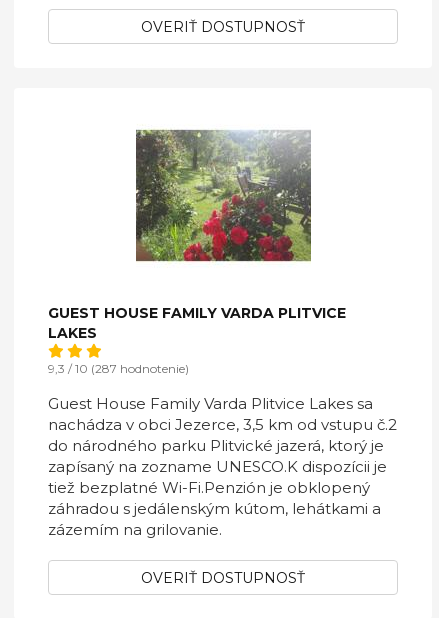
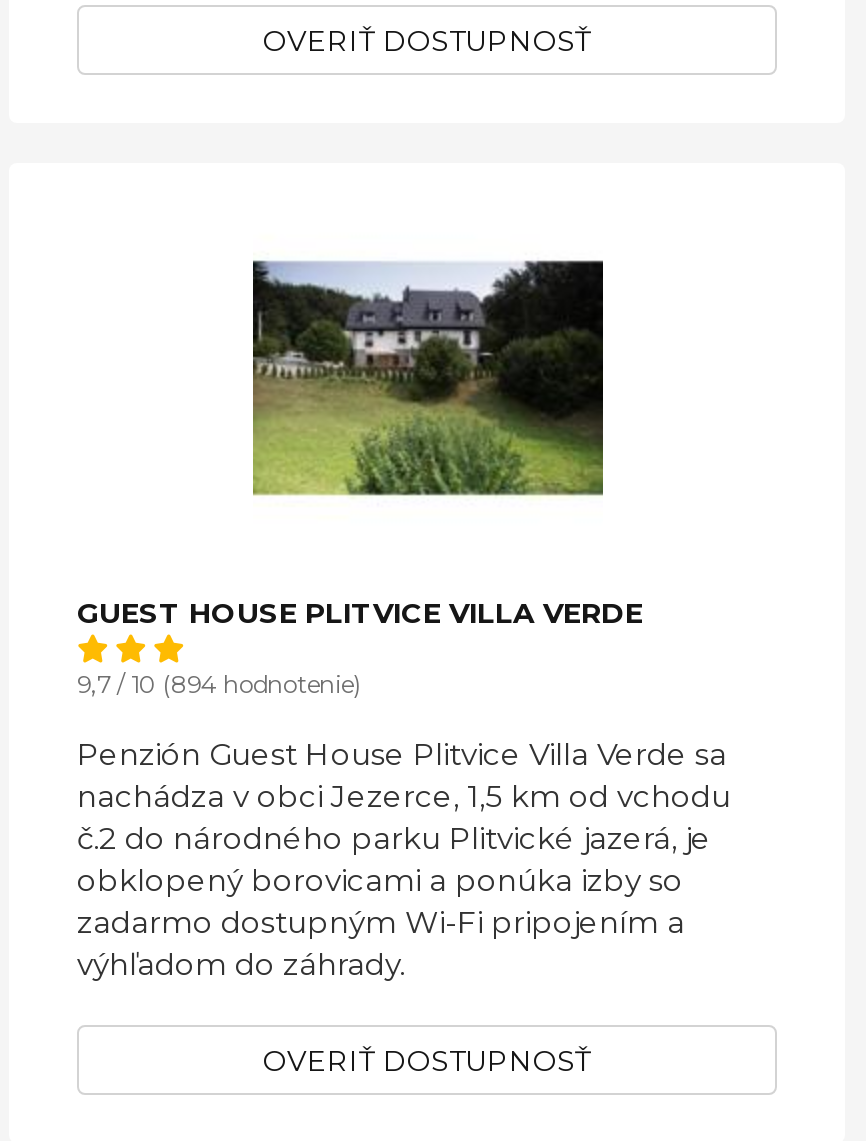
- [image]
+ [image]

- GUEST HOUSE FAMILY VARDA PLITVICE
- LAKES
+ GUEST HOUSE PLITVICE VILLA VERDE

- 9,3 / 10 (287 hodnotenie)
+ 9,7 / 10 (894 hodnotenie)

- Guest House Family Varda Plitvice Lakes sa
- nachádza v obci Jezerce, 3,5 km od vstupu č.2
- do národného parku Plitvické jazerá, ktorý je
- zapísaný na zozname UNESCO.K dispozícii je
- tiež bezplatné Wi-Fi.Penzión je obklopený
- záhradou s jedálenským kútom, lehátkami a
- zázemím na grilovanie.
+ Penzión Guest House Plitvice Villa Verde sa
+ nachádza v obci Jezerce, 1,5 km od vchodu
+ č.2 do národného parku Plitvické jazerá, je
+ obklopený borovicami a ponúka izby so
+ zadarmo dostupným Wi-Fi pripojením a
+ výhľadom do záhrady.
